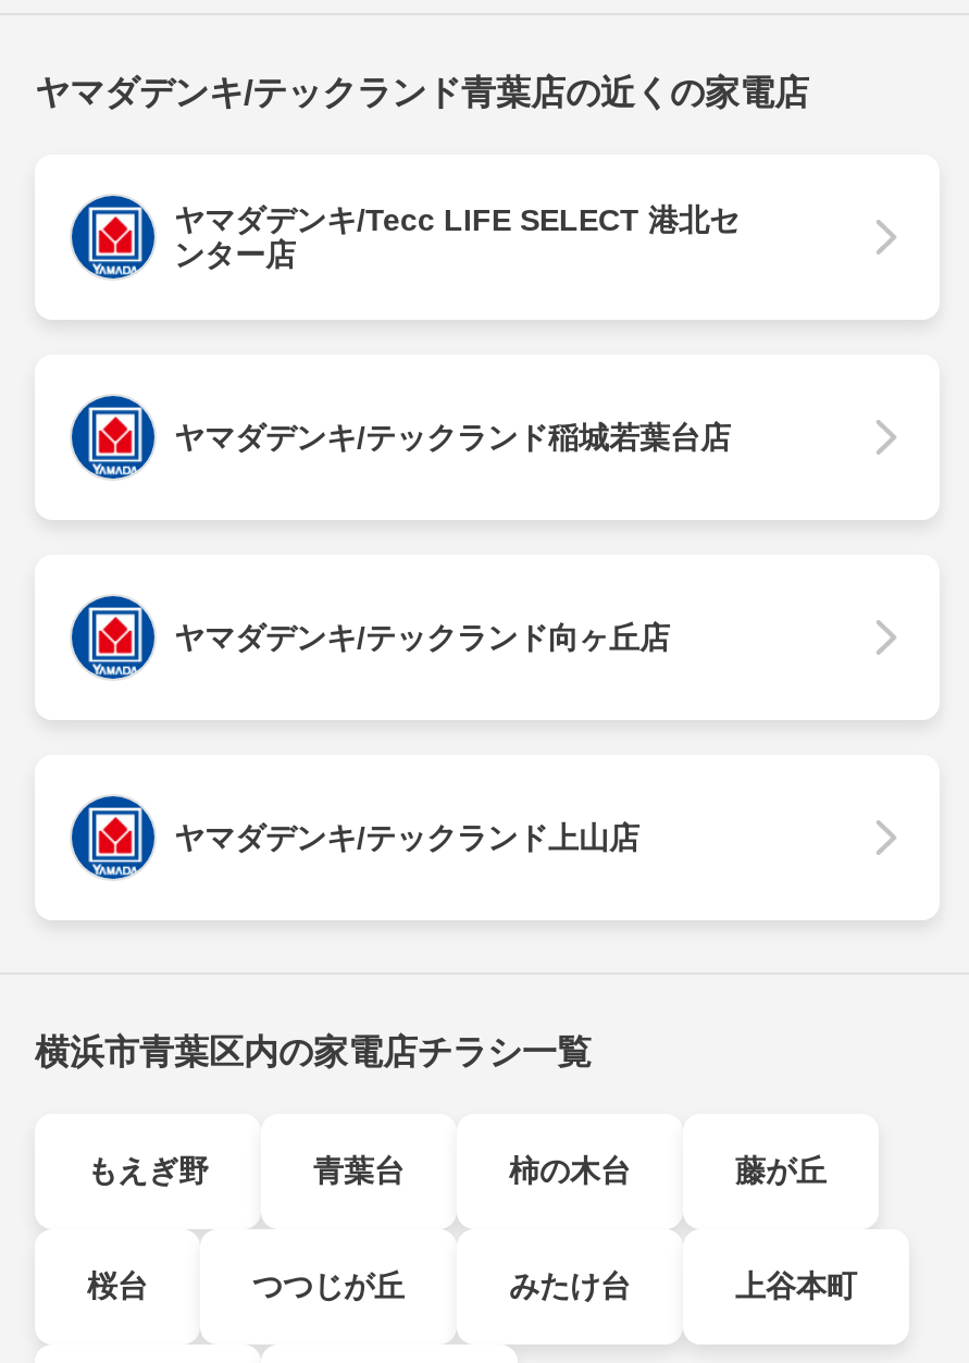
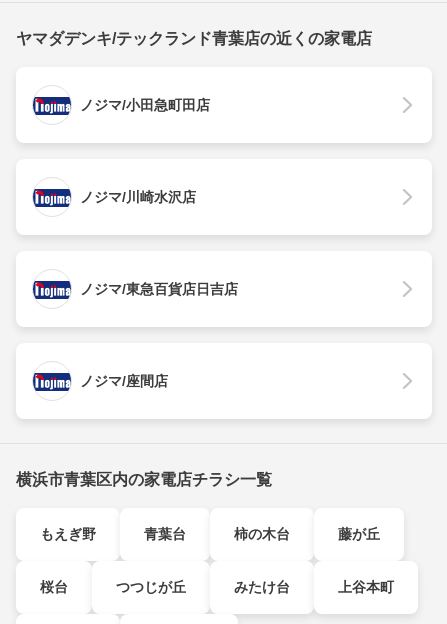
- [image]
- ヤマダデンキ/Tecc LIFE SELECT 港北セ
- ンター店
+ [image]
+ ノジマ/小田急町田店

- [image]
- ヤマダデンキ/テックランド稲城若葉台店
+ [image]
+ ノジマ/川崎水沢店

- [image]
- ヤマダデンキ/テックランド向ヶ丘店
+ [image]
+ ノジマ/東急百貨店日吉店

- [image]
- ヤマダデンキ/テックランド上山店
+ [image]
+ ノジマ/座間店
